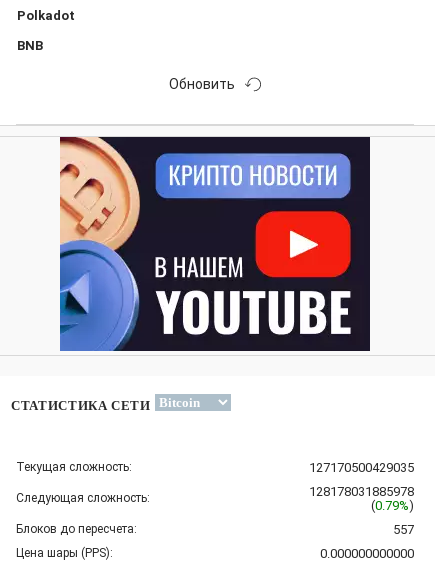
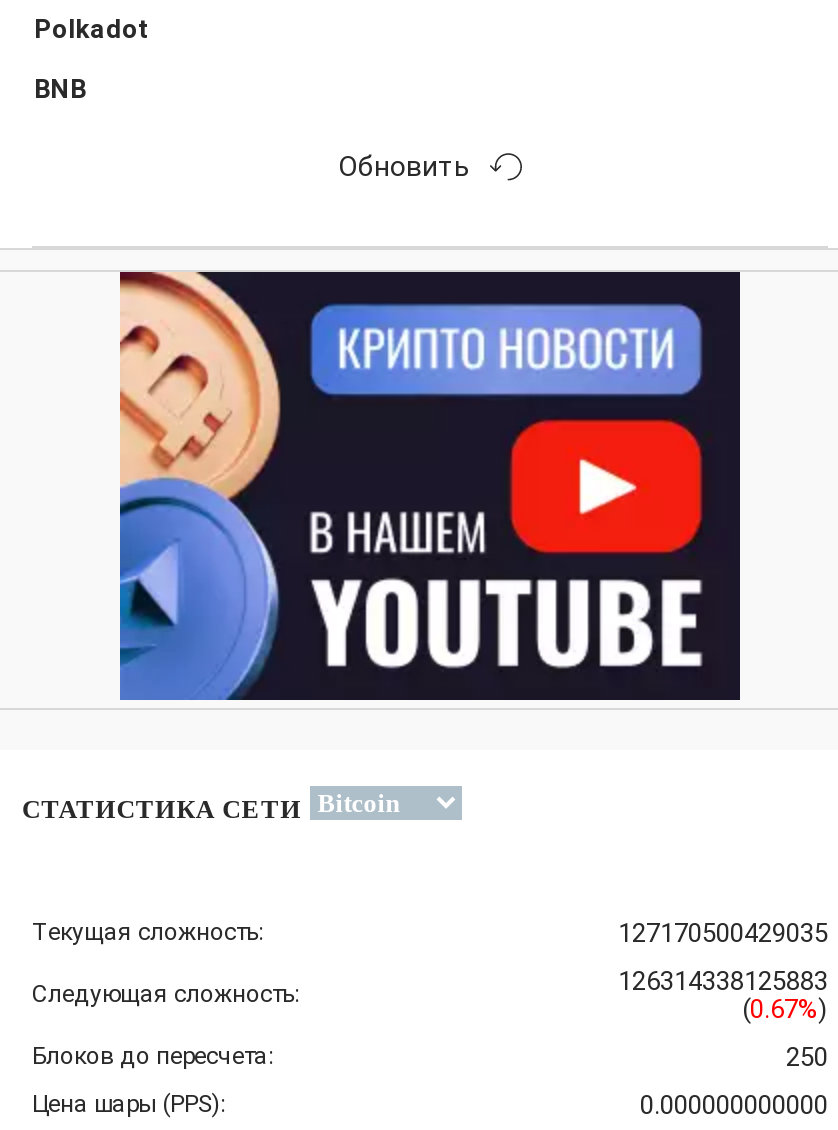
- 128178031885978
+ 126314338125883

- (0.79%)
+ (0.67%)

- 557
+ 250
